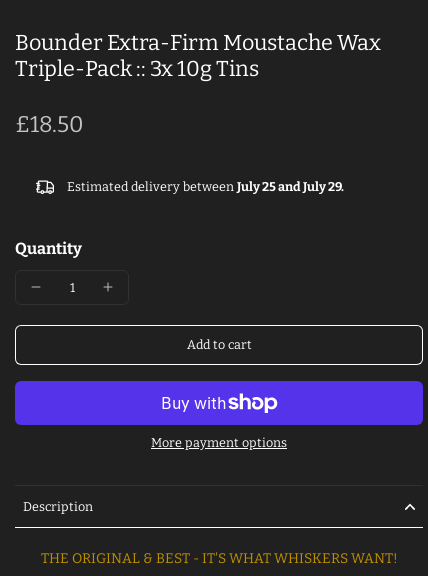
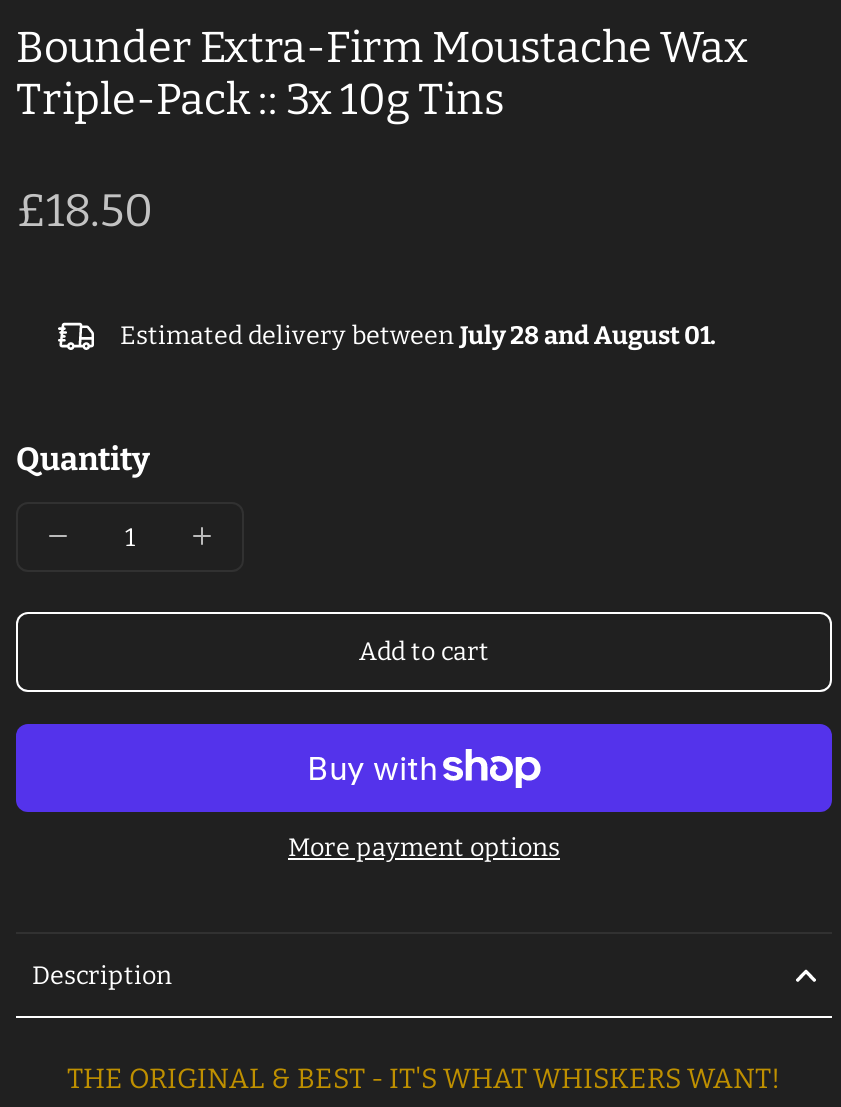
- Estimated delivery between July 25 and July 29.
+ Estimated delivery between July 28 and August 01.
